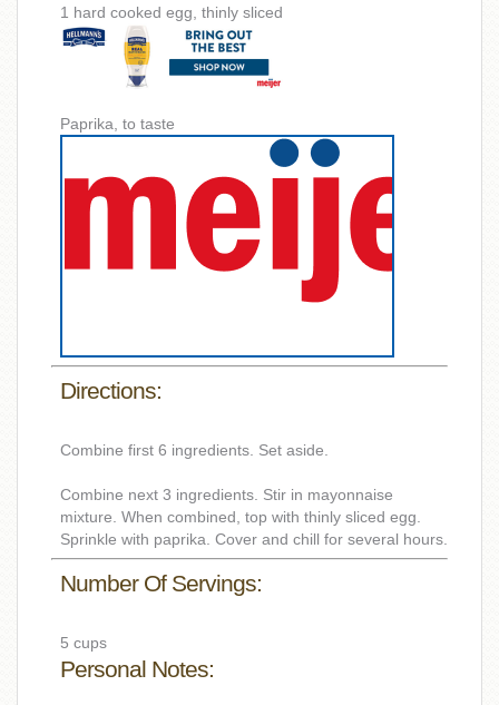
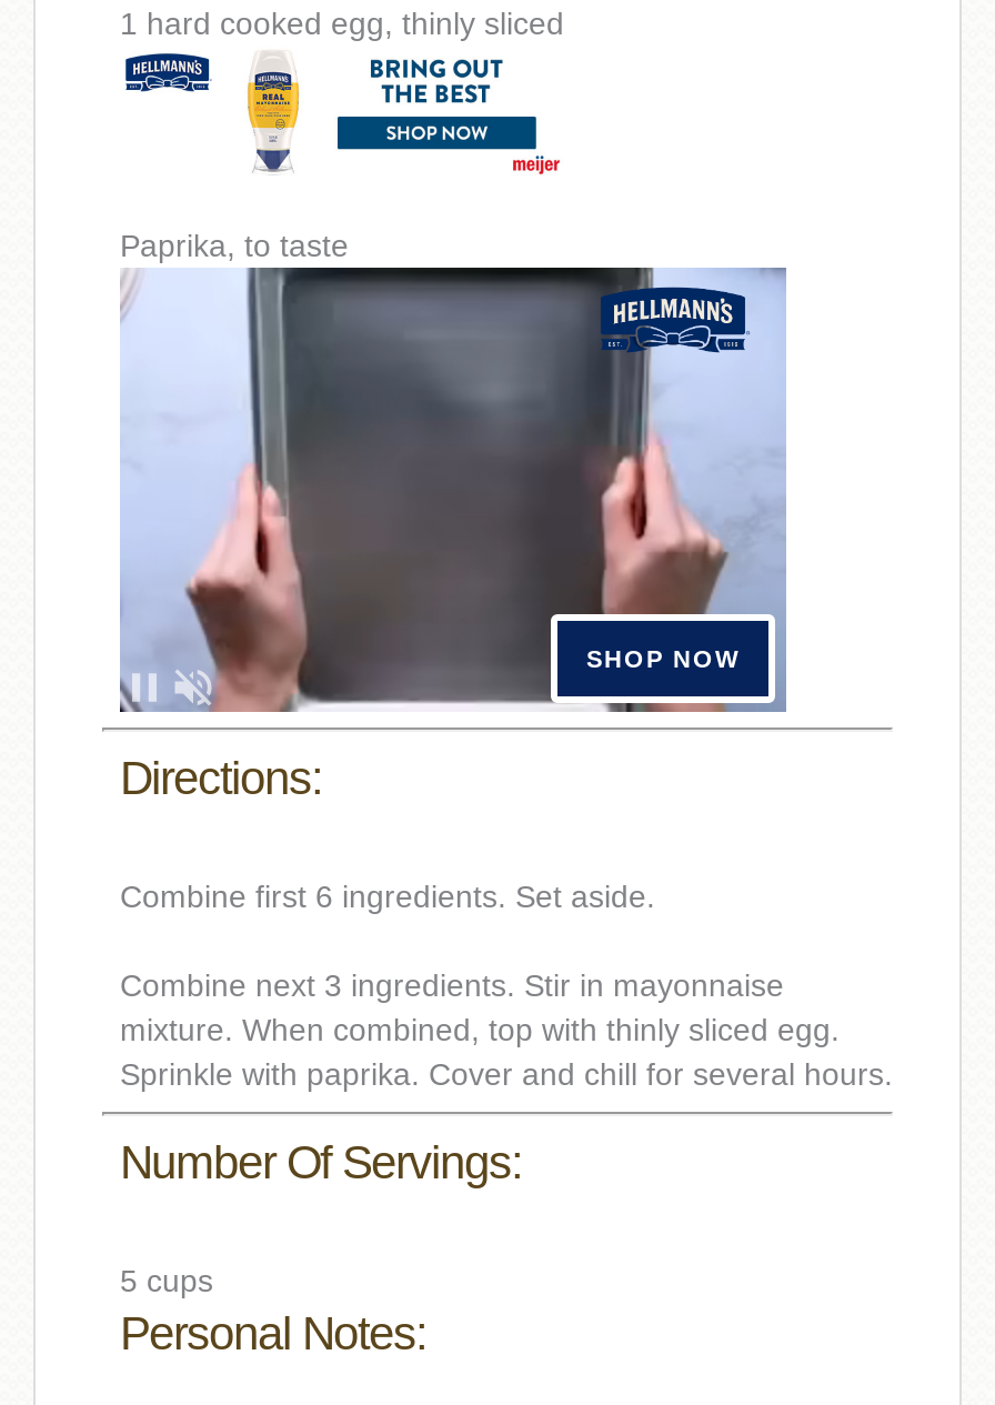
- [image]
+ [image]
